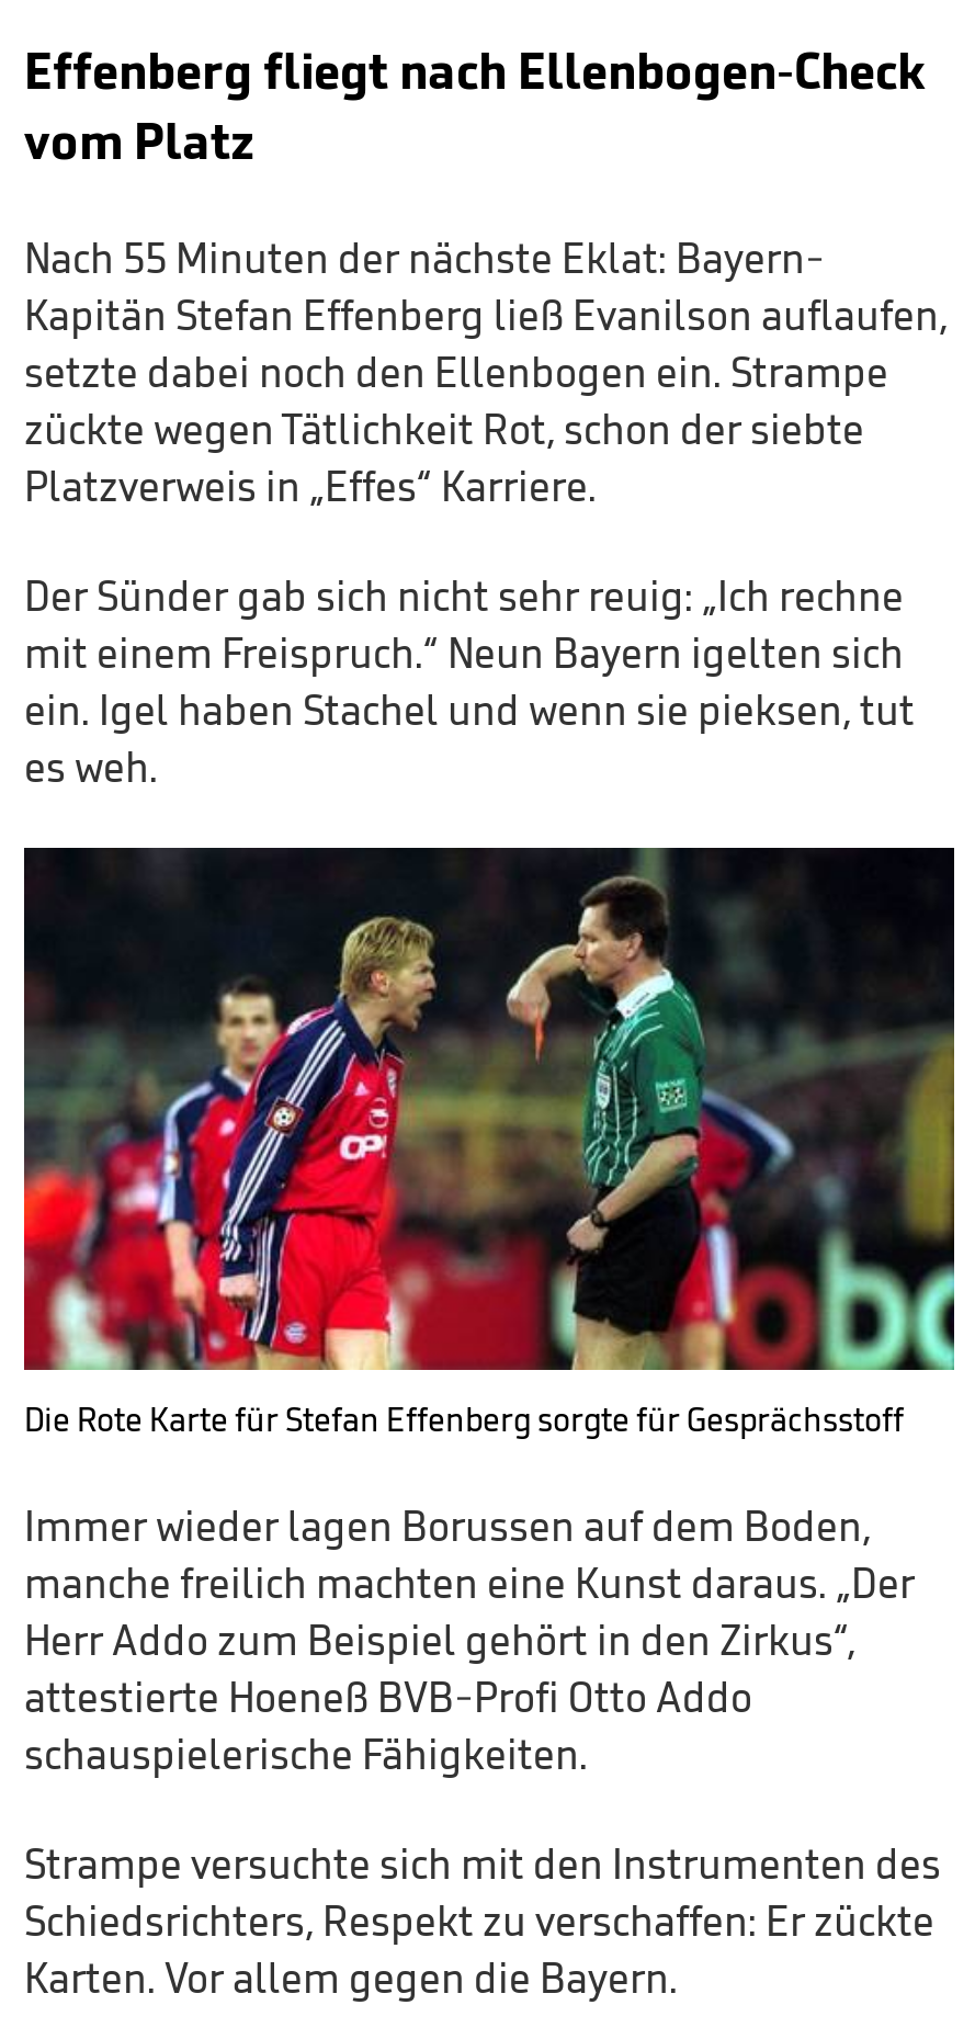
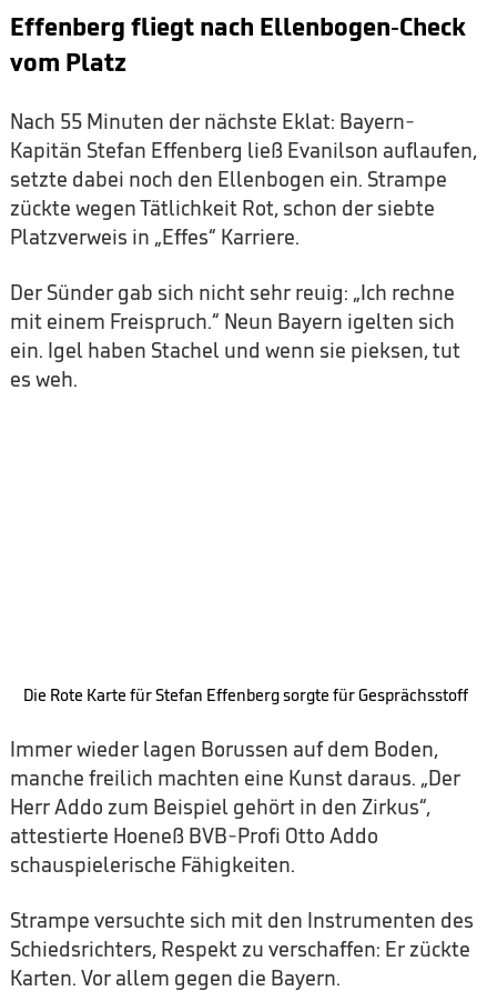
- [image]
